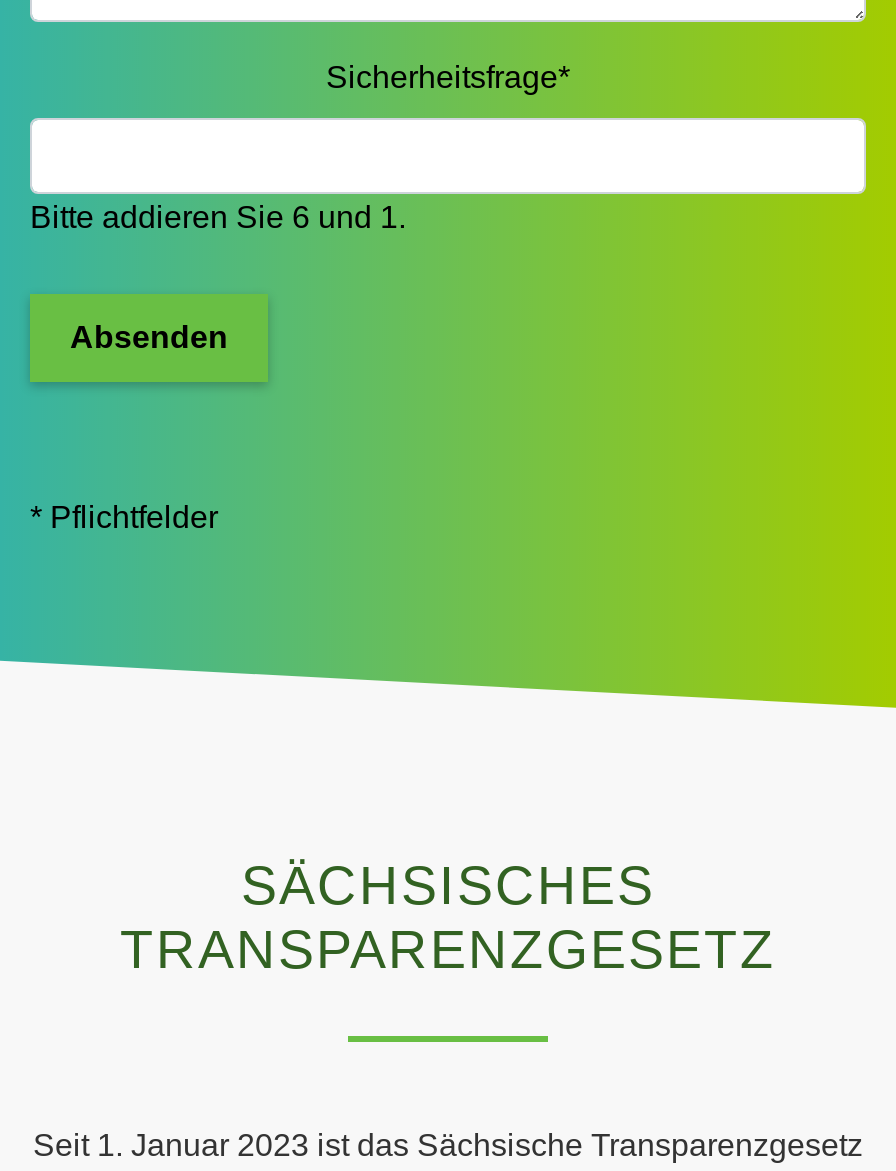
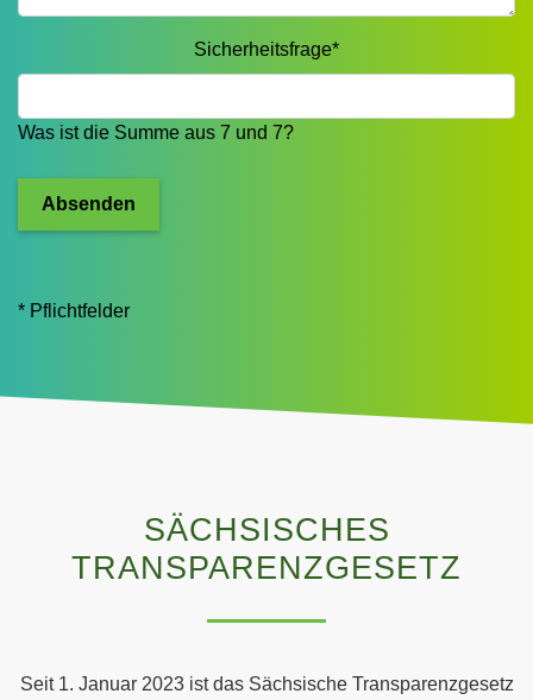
- Bitte addieren Sie 6 und 1.
+ Was ist die Summe aus 7 und 7?
